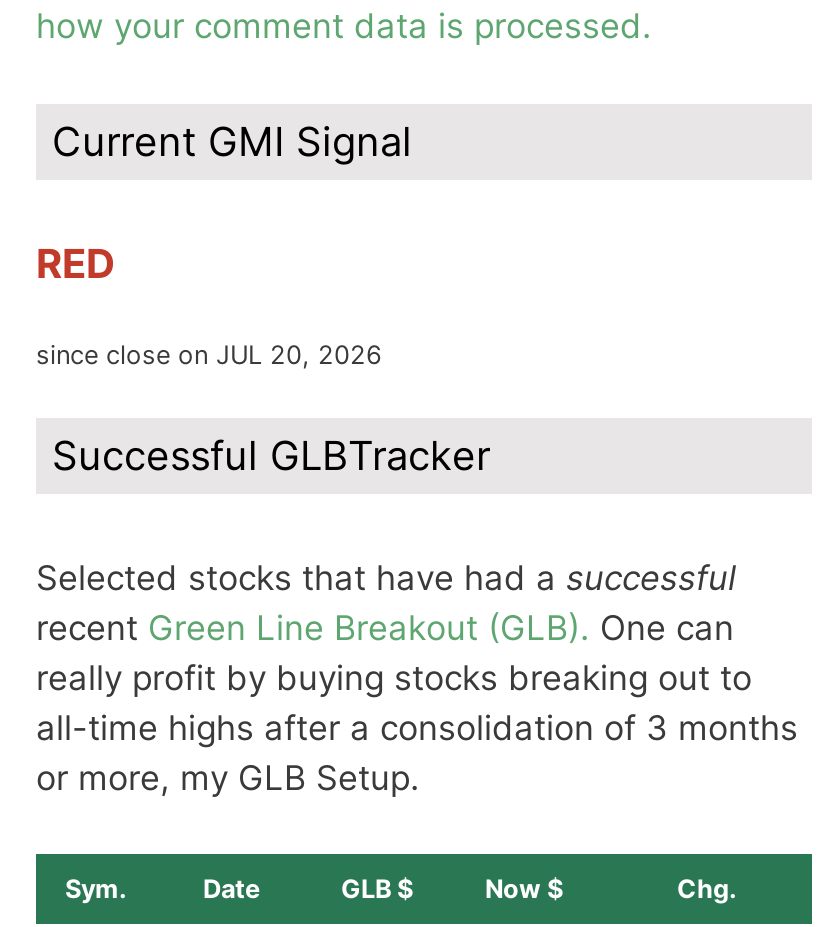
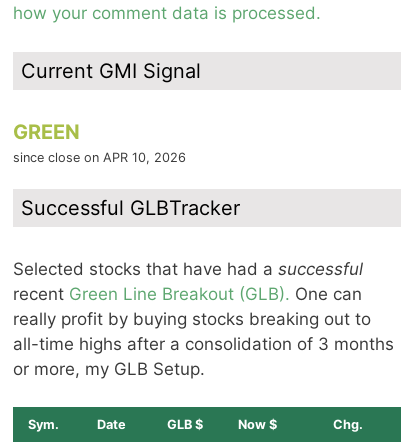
- RED
- since close on JUL 20, 2026
+ GREEN
+ since close on APR 10, 2026
